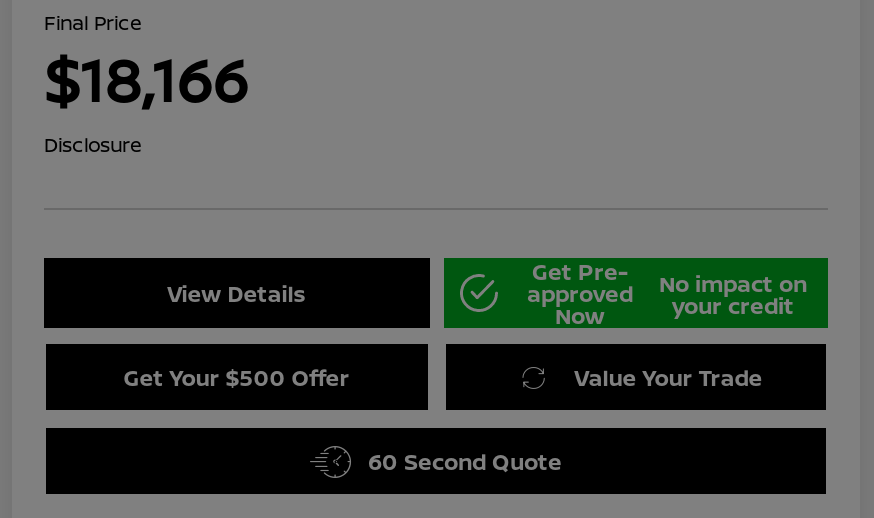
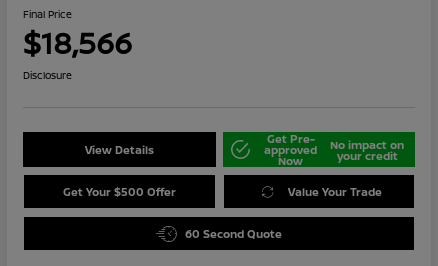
- $18,166
+ $18,566
